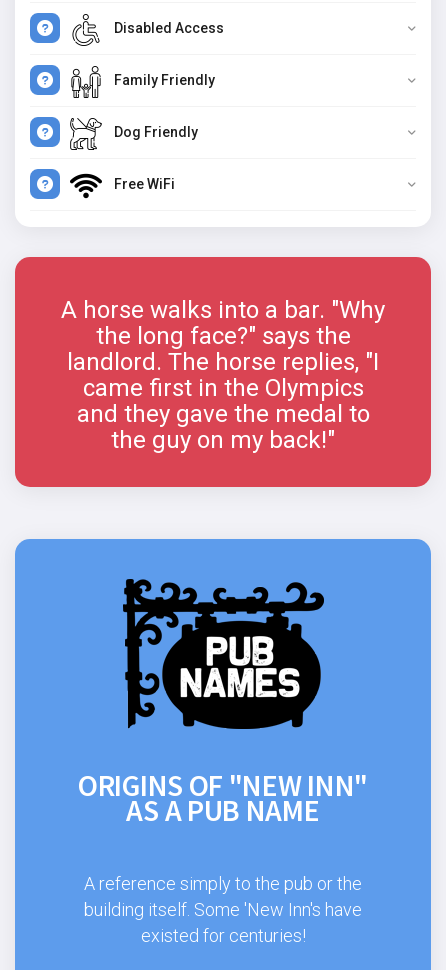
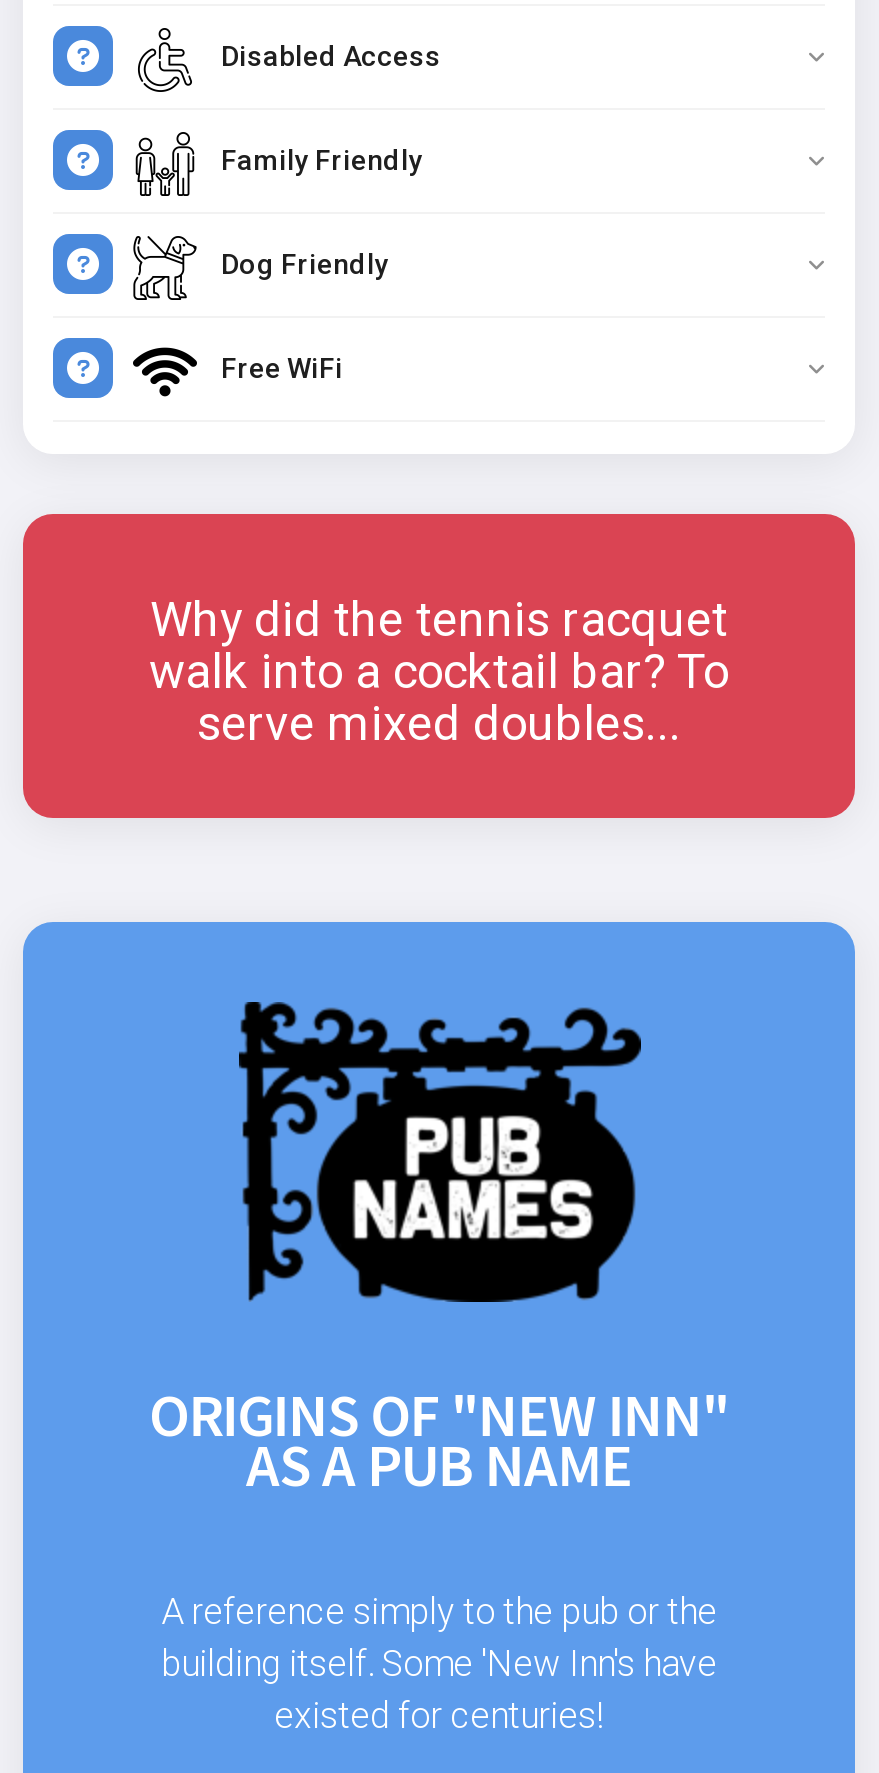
- A horse walks into a bar. "Why
- the long face?" says the
- landlord. The horse replies, "I
- came first in the Olympics
- and they gave the medal to
- the guy on my back!"
+ Why did the tennis racquet
+ walk into a cocktail bar? To
+ serve mixed doubles...
